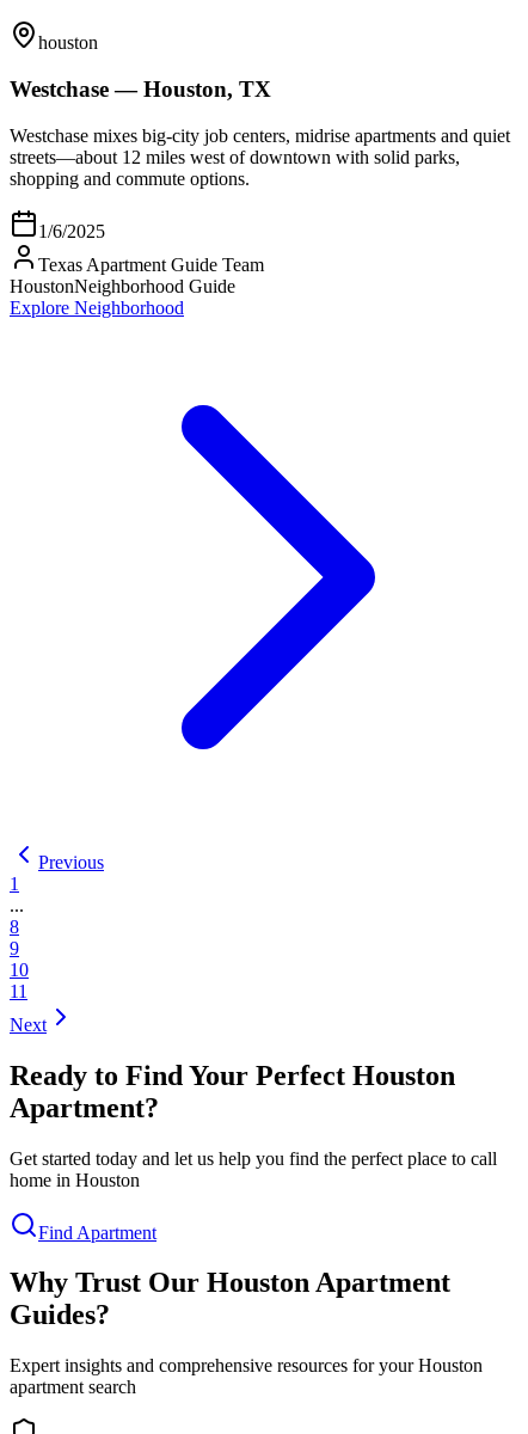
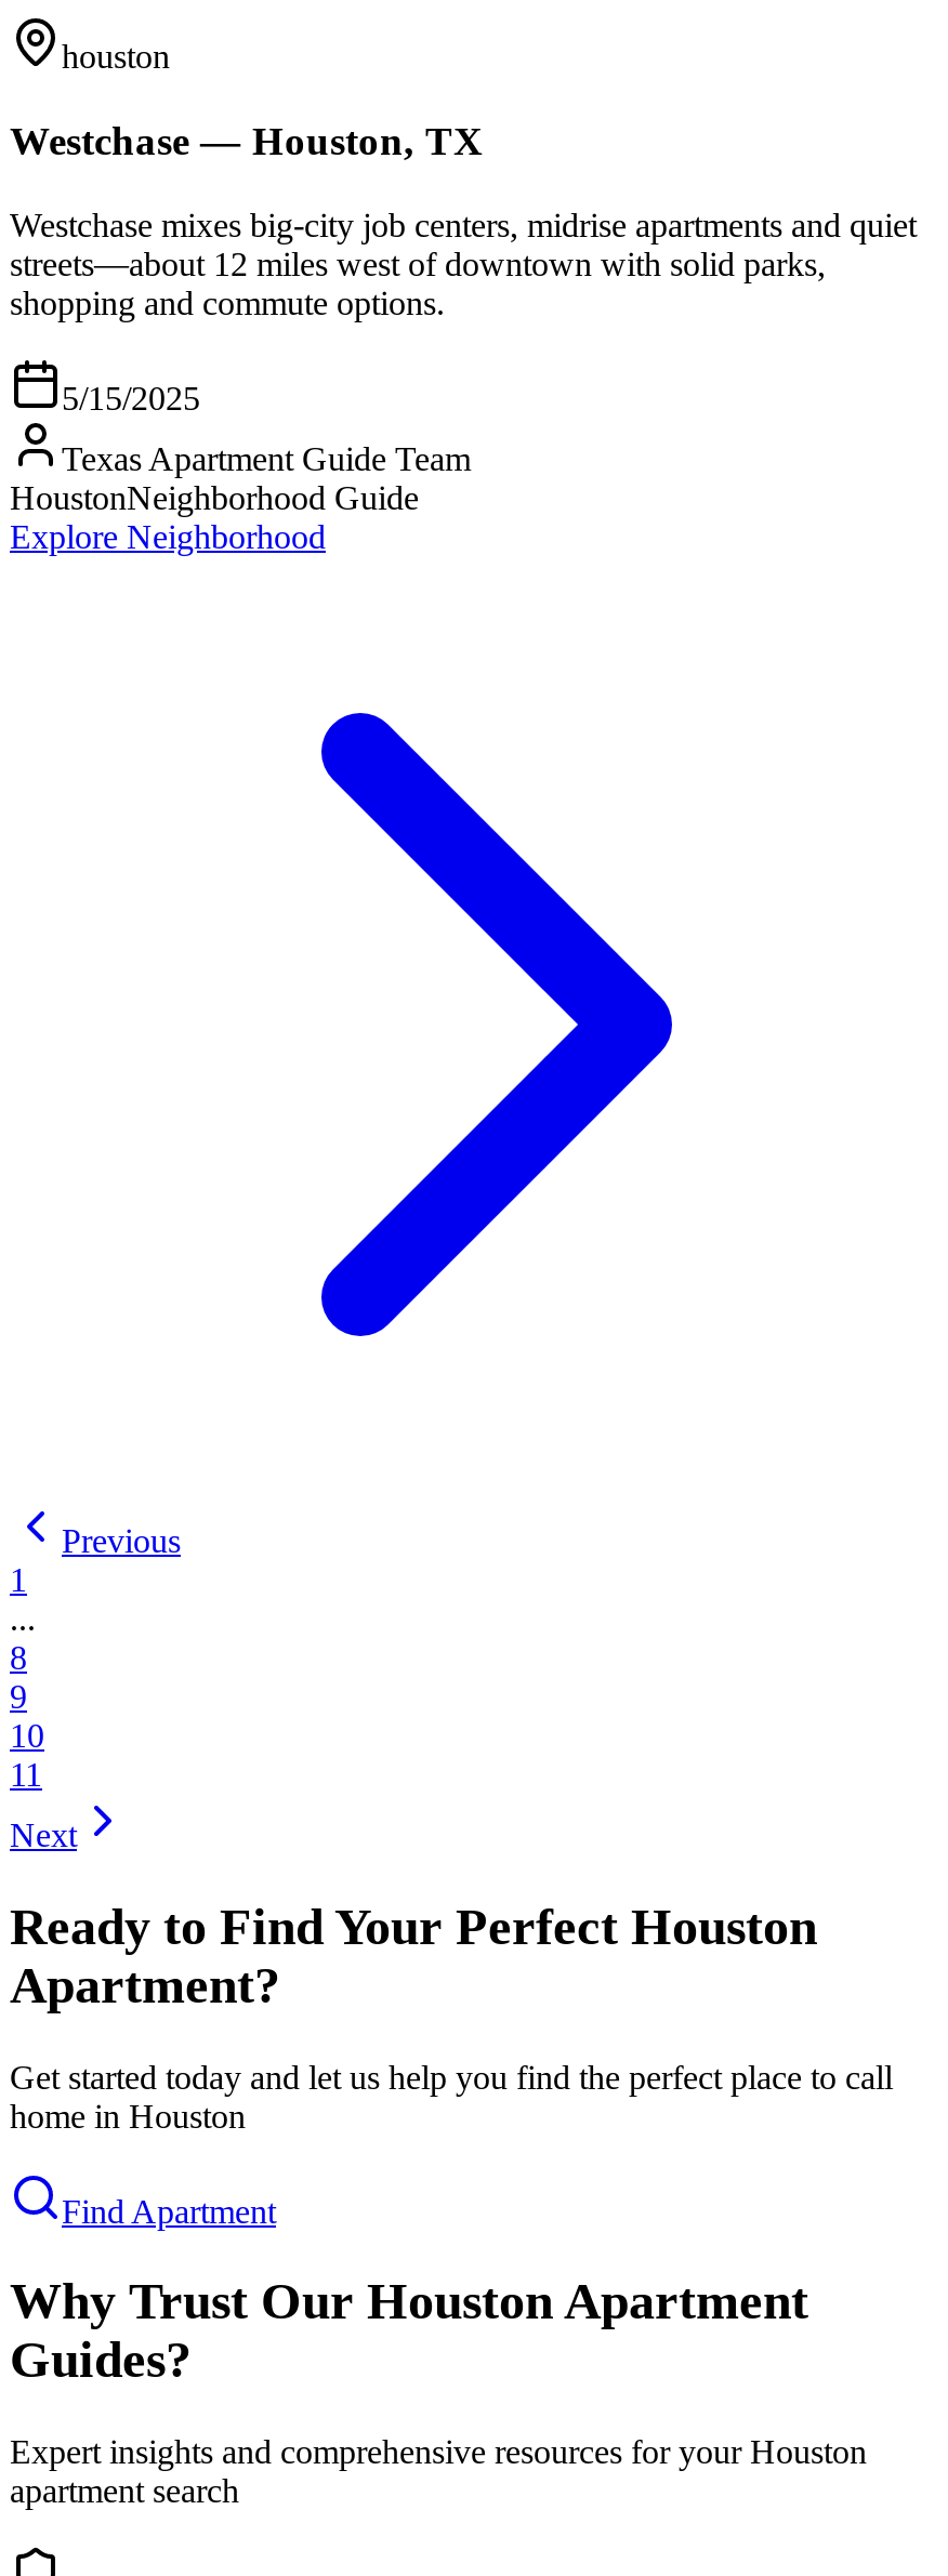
- 1/6/2025
+ 5/15/2025
